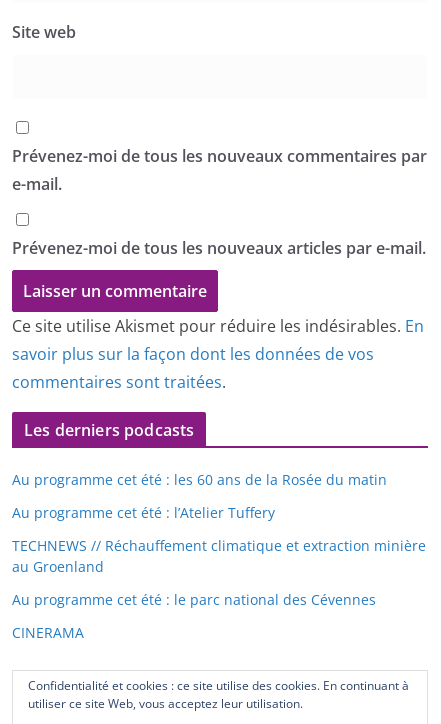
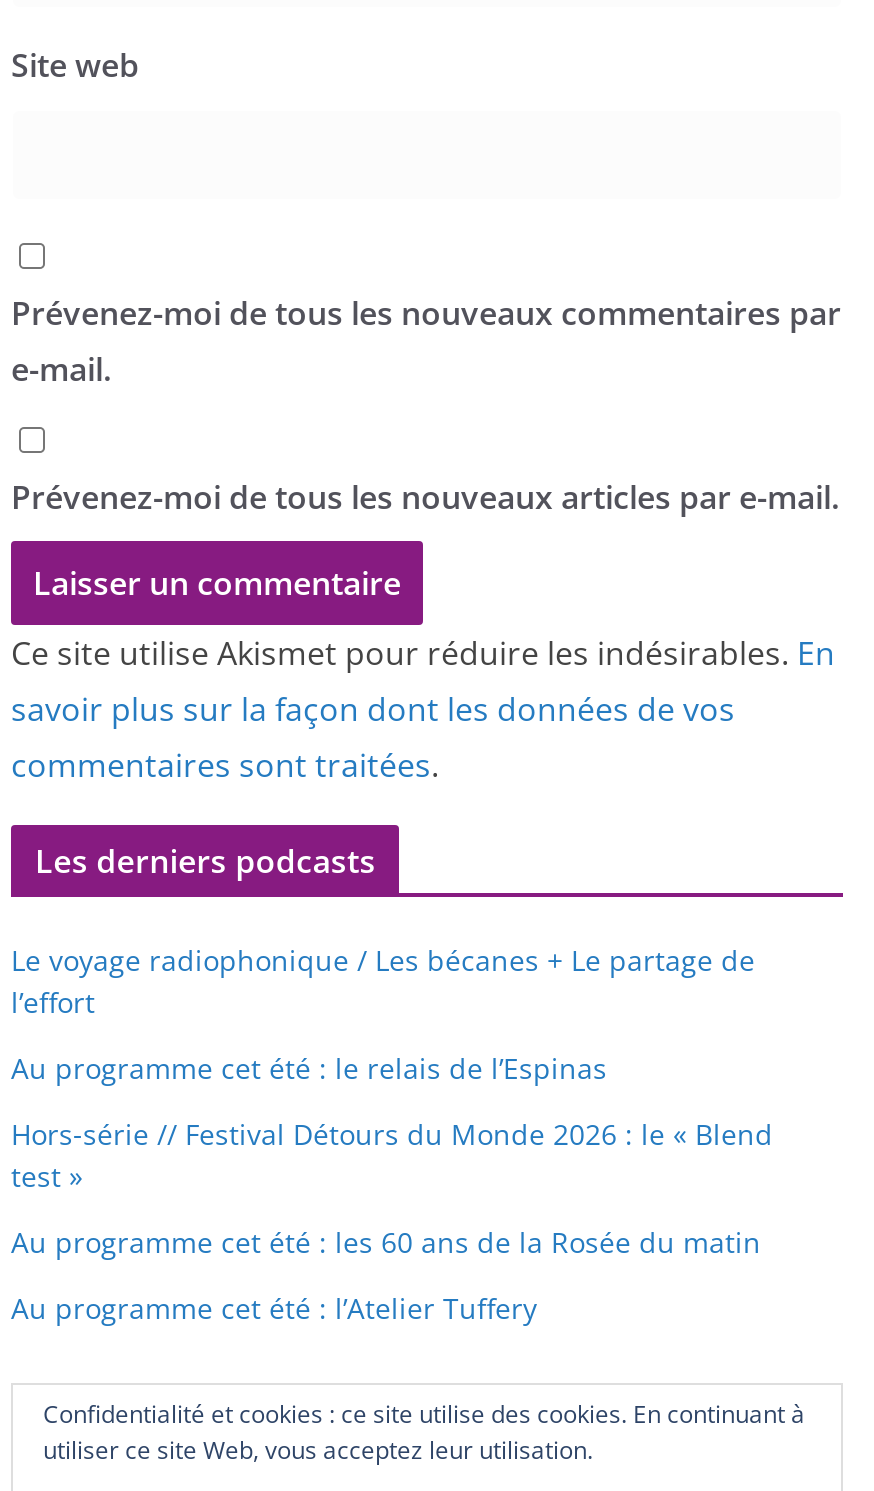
+ Le voyage radiophonique / Les bécanes + Le partage de
+ l’effort
+ Au programme cet été : le relais de l’Espinas
+ Hors-série // Festival Détours du Monde 2026 : le « Blend
+ test »

moved down: Au programme cet été : les 60 ans de la Rosée du matin | Au programme cet été : l’Atelier Tuffery

- TECHNEWS // Réchauffement climatique et extraction minière
- au Groenland
- Au programme cet été : le parc national des Cévennes
- CINERAMA
